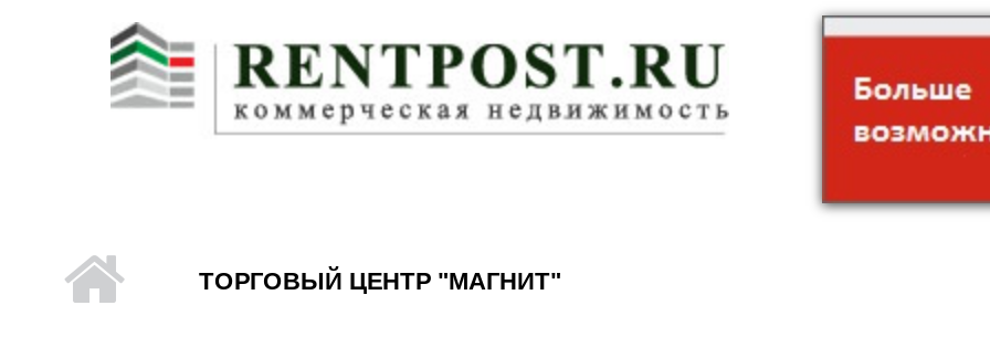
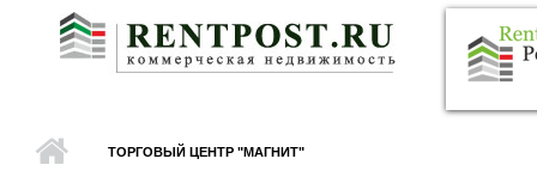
- [image]
+ [image]
